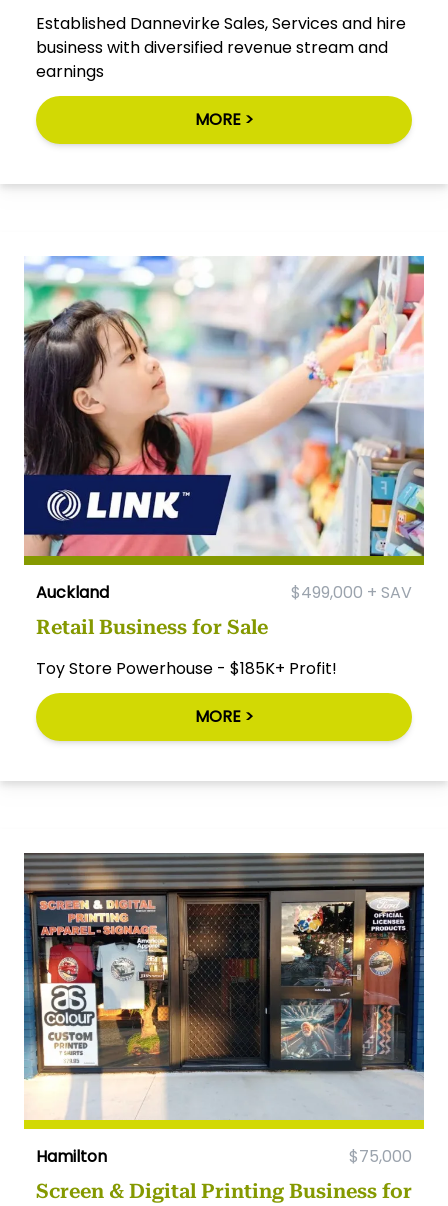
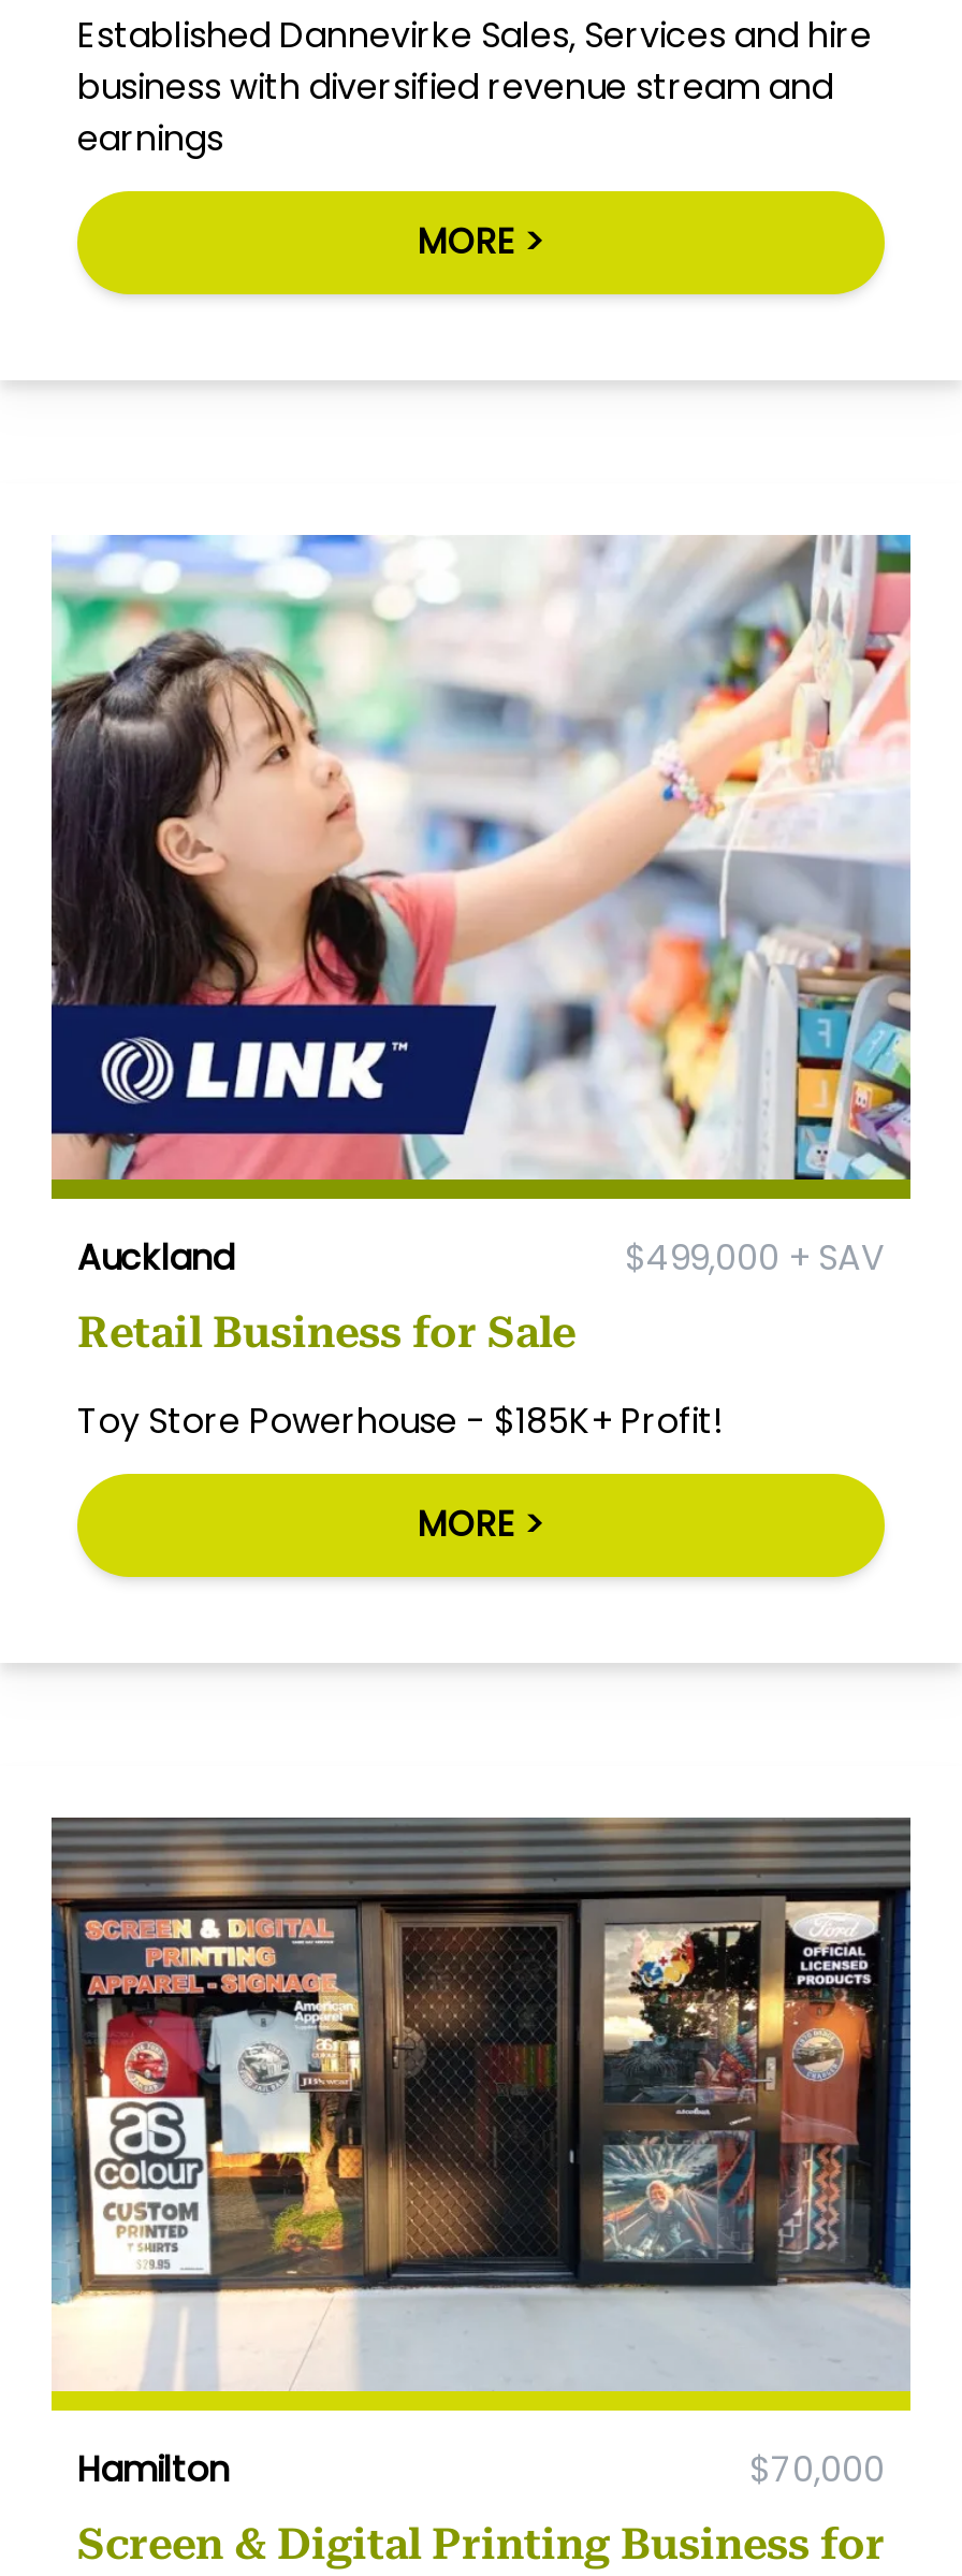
- $75,000
+ $70,000
